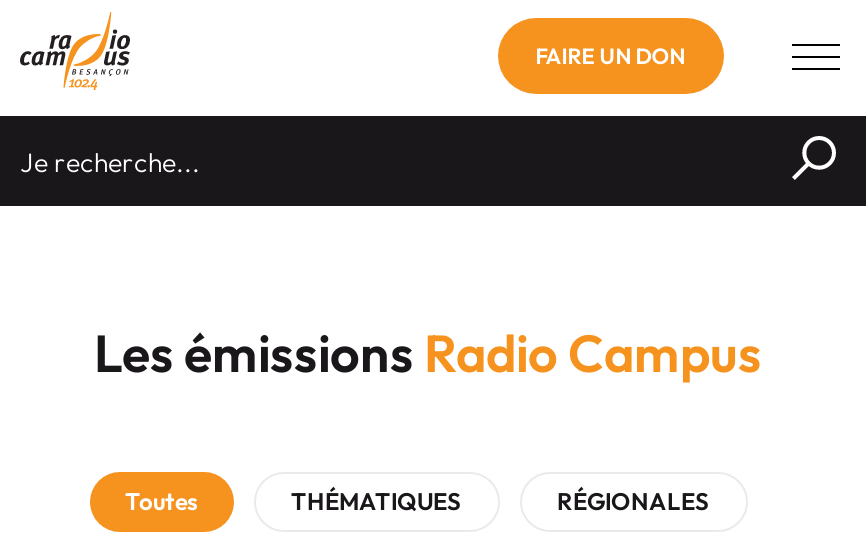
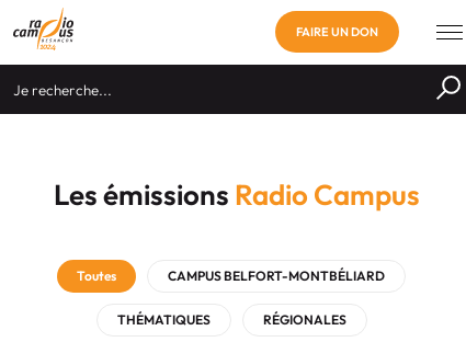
+ CAMPUS BELFORT-MONTBÉLIARD
